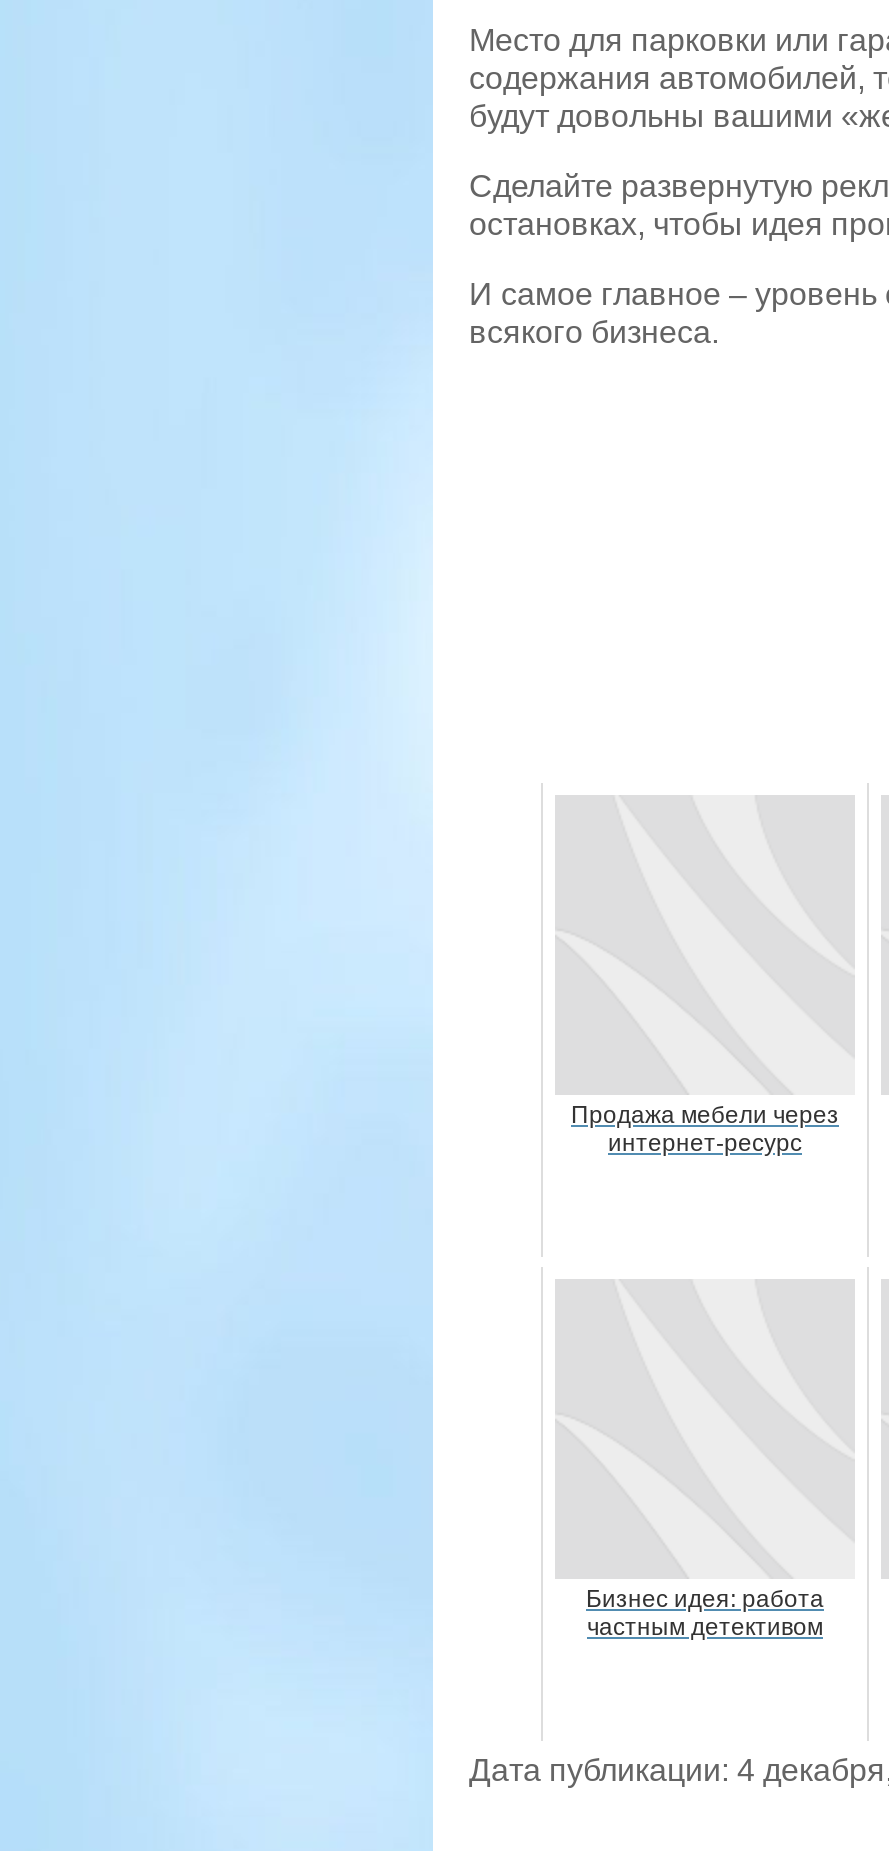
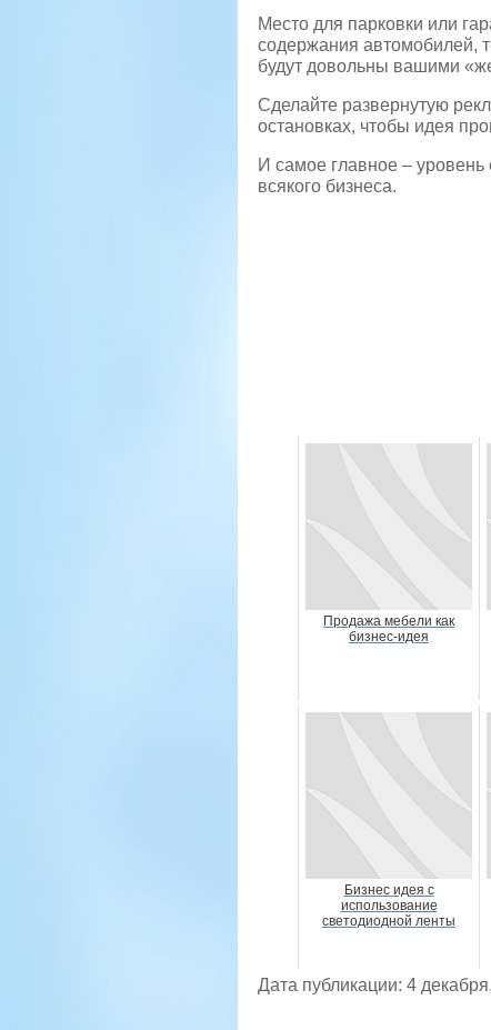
- Продажа мебели через
- интернет-ресурс
+ Продажа мебели как
+ бизнес-идея

- Бизнес идея: работа
- частным детективом
+ Бизнес идея с
+ использование
+ светодиодной ленты
